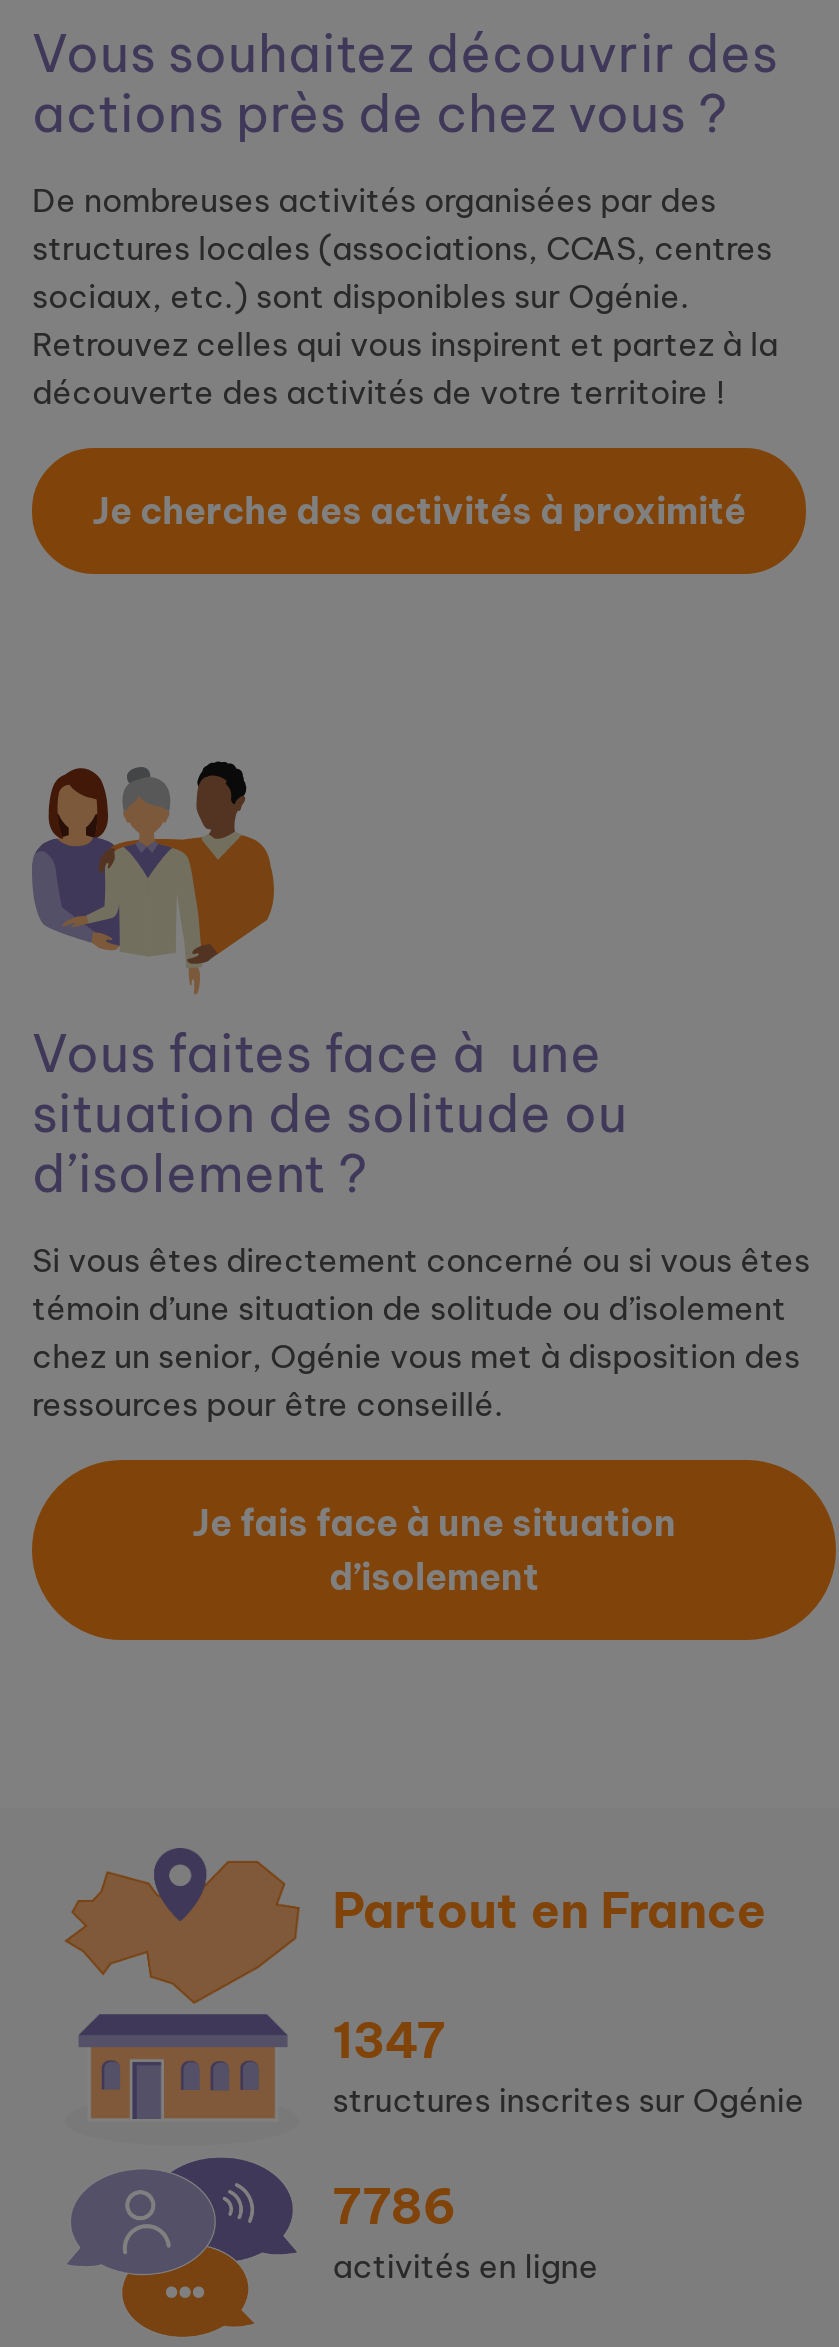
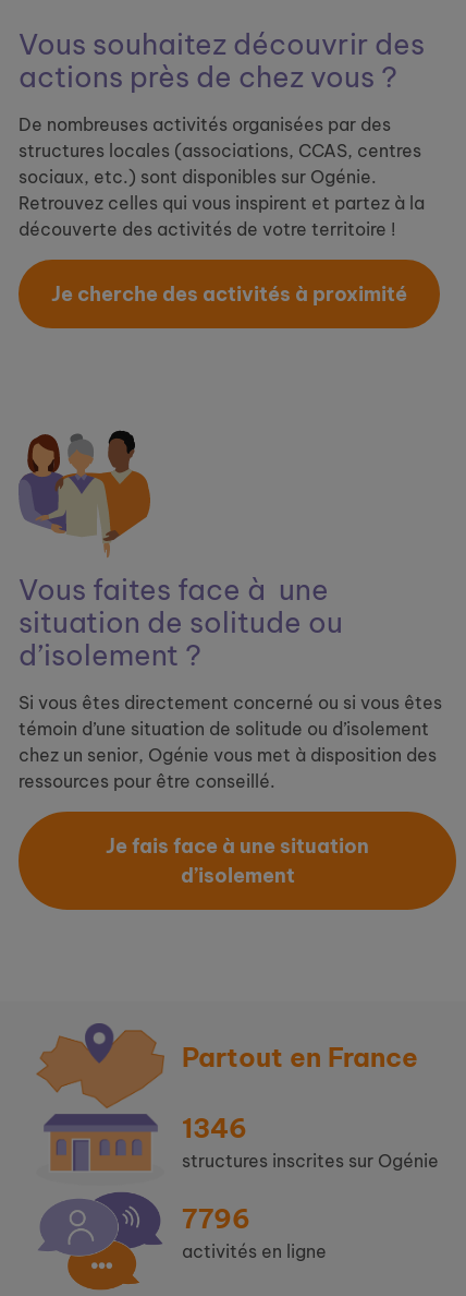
- 1347
+ 1346

- 7786
+ 7796
